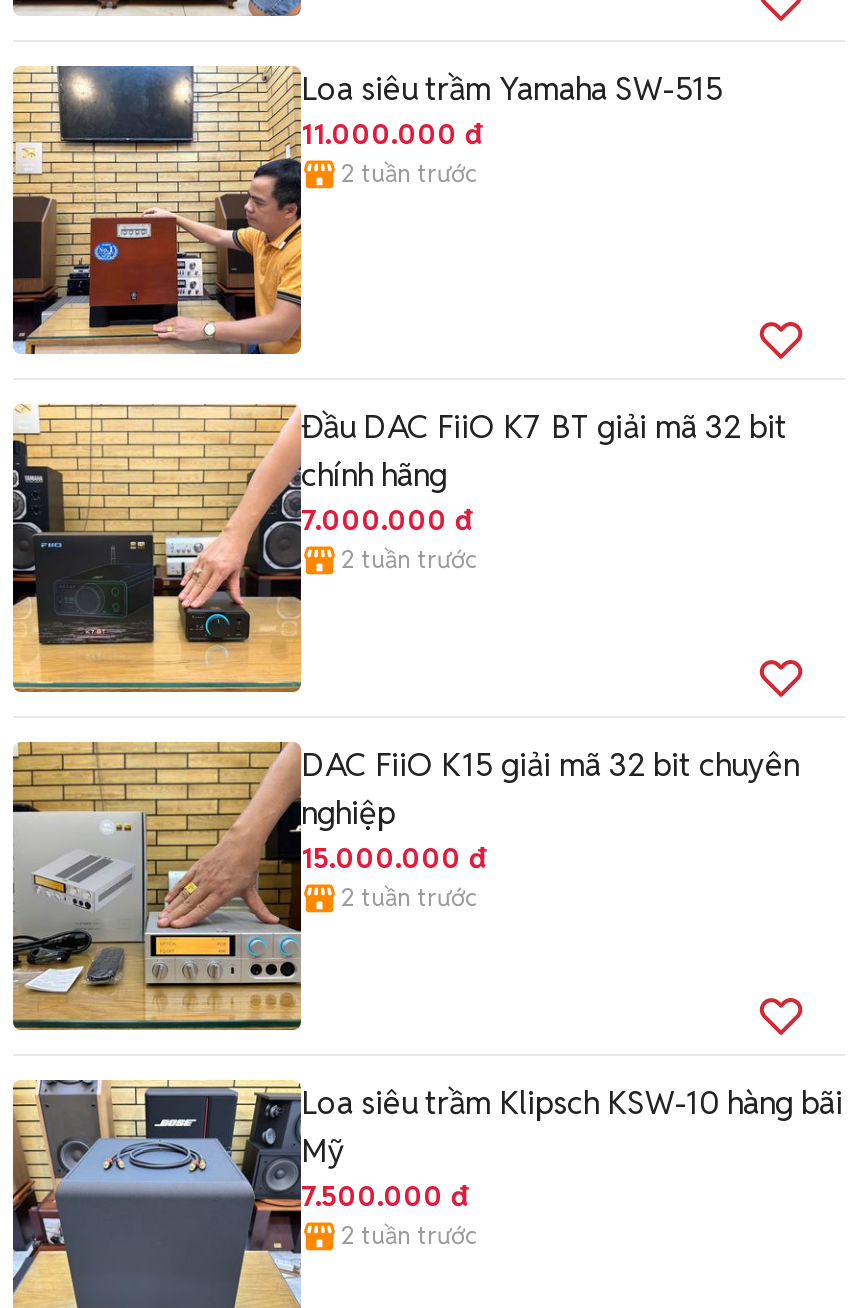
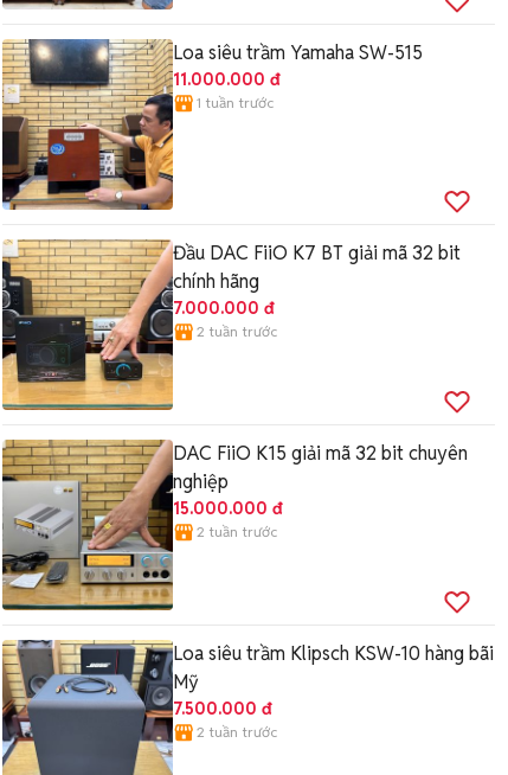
- 2 tuần trước
+ 1 tuần trước
